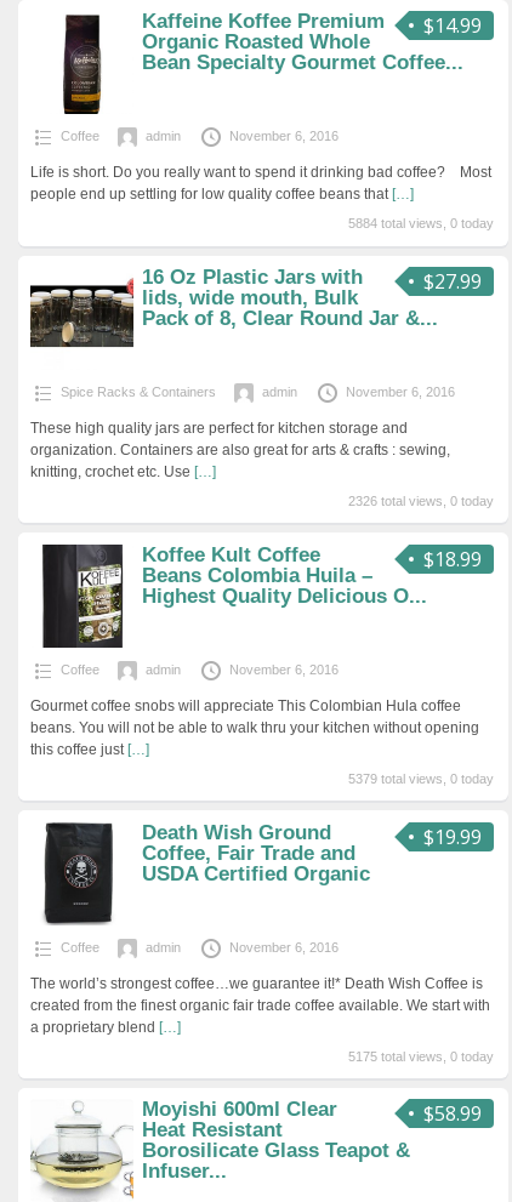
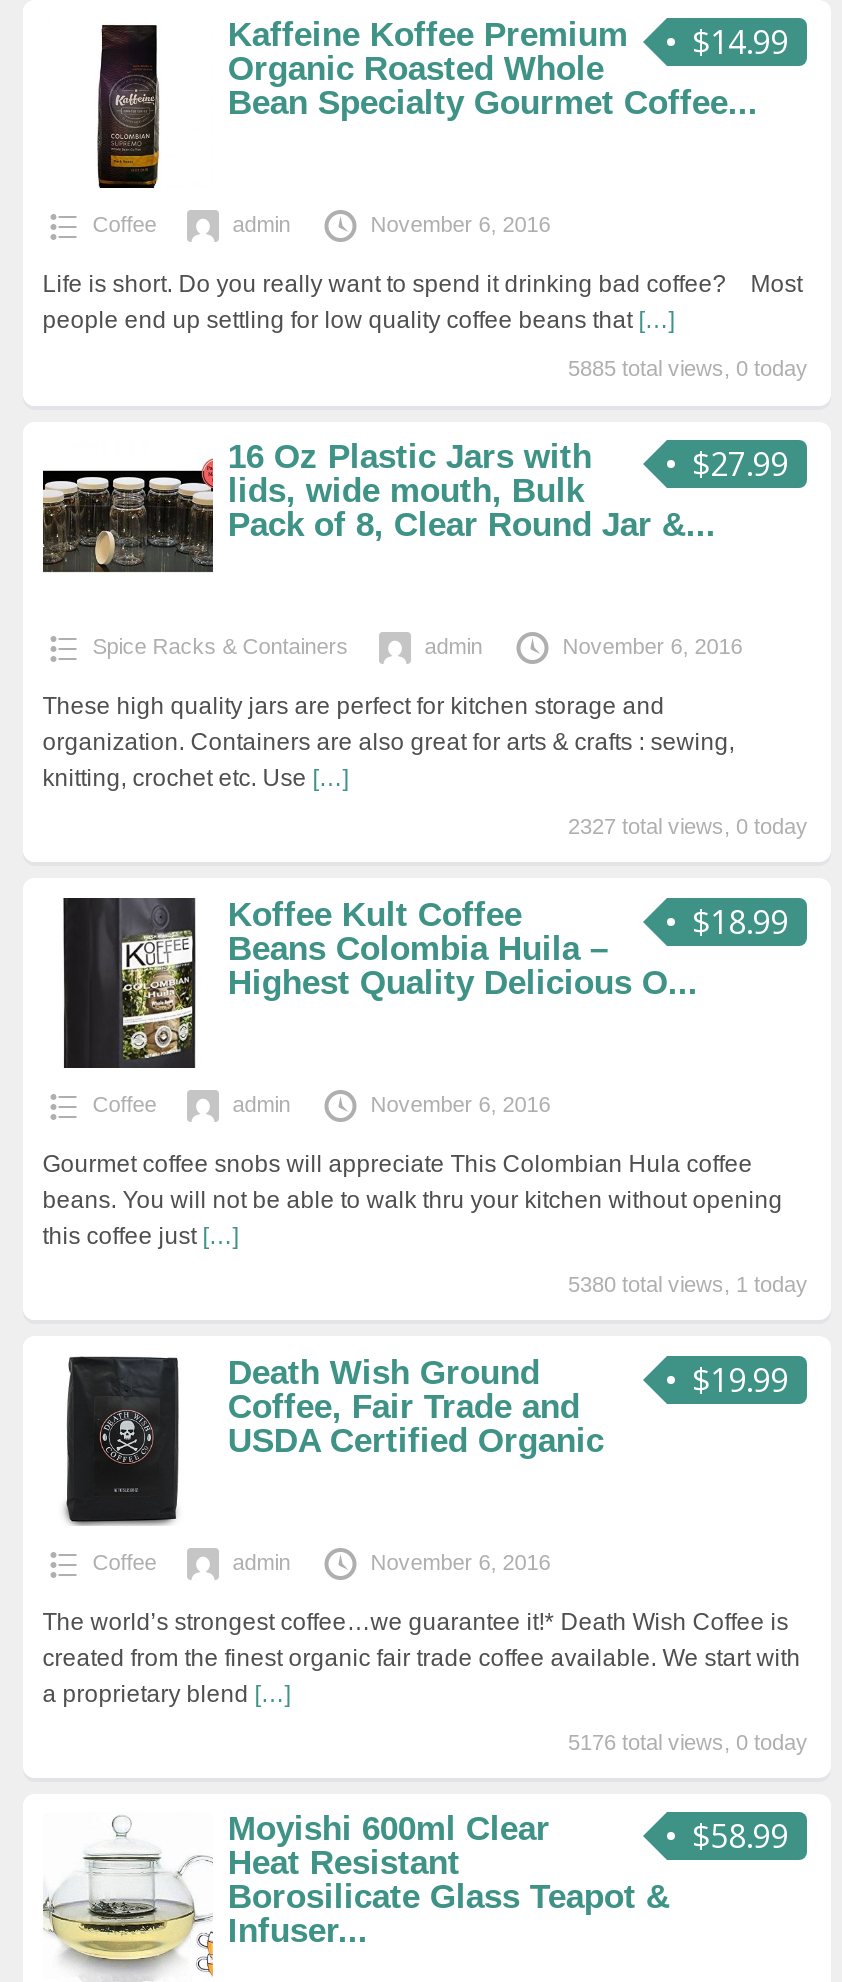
- 5884 total views, 0 today
+ 5885 total views, 0 today

- 2326 total views, 0 today
+ 2327 total views, 0 today

- 5379 total views, 0 today
+ 5380 total views, 1 today

- 5175 total views, 0 today
+ 5176 total views, 0 today
